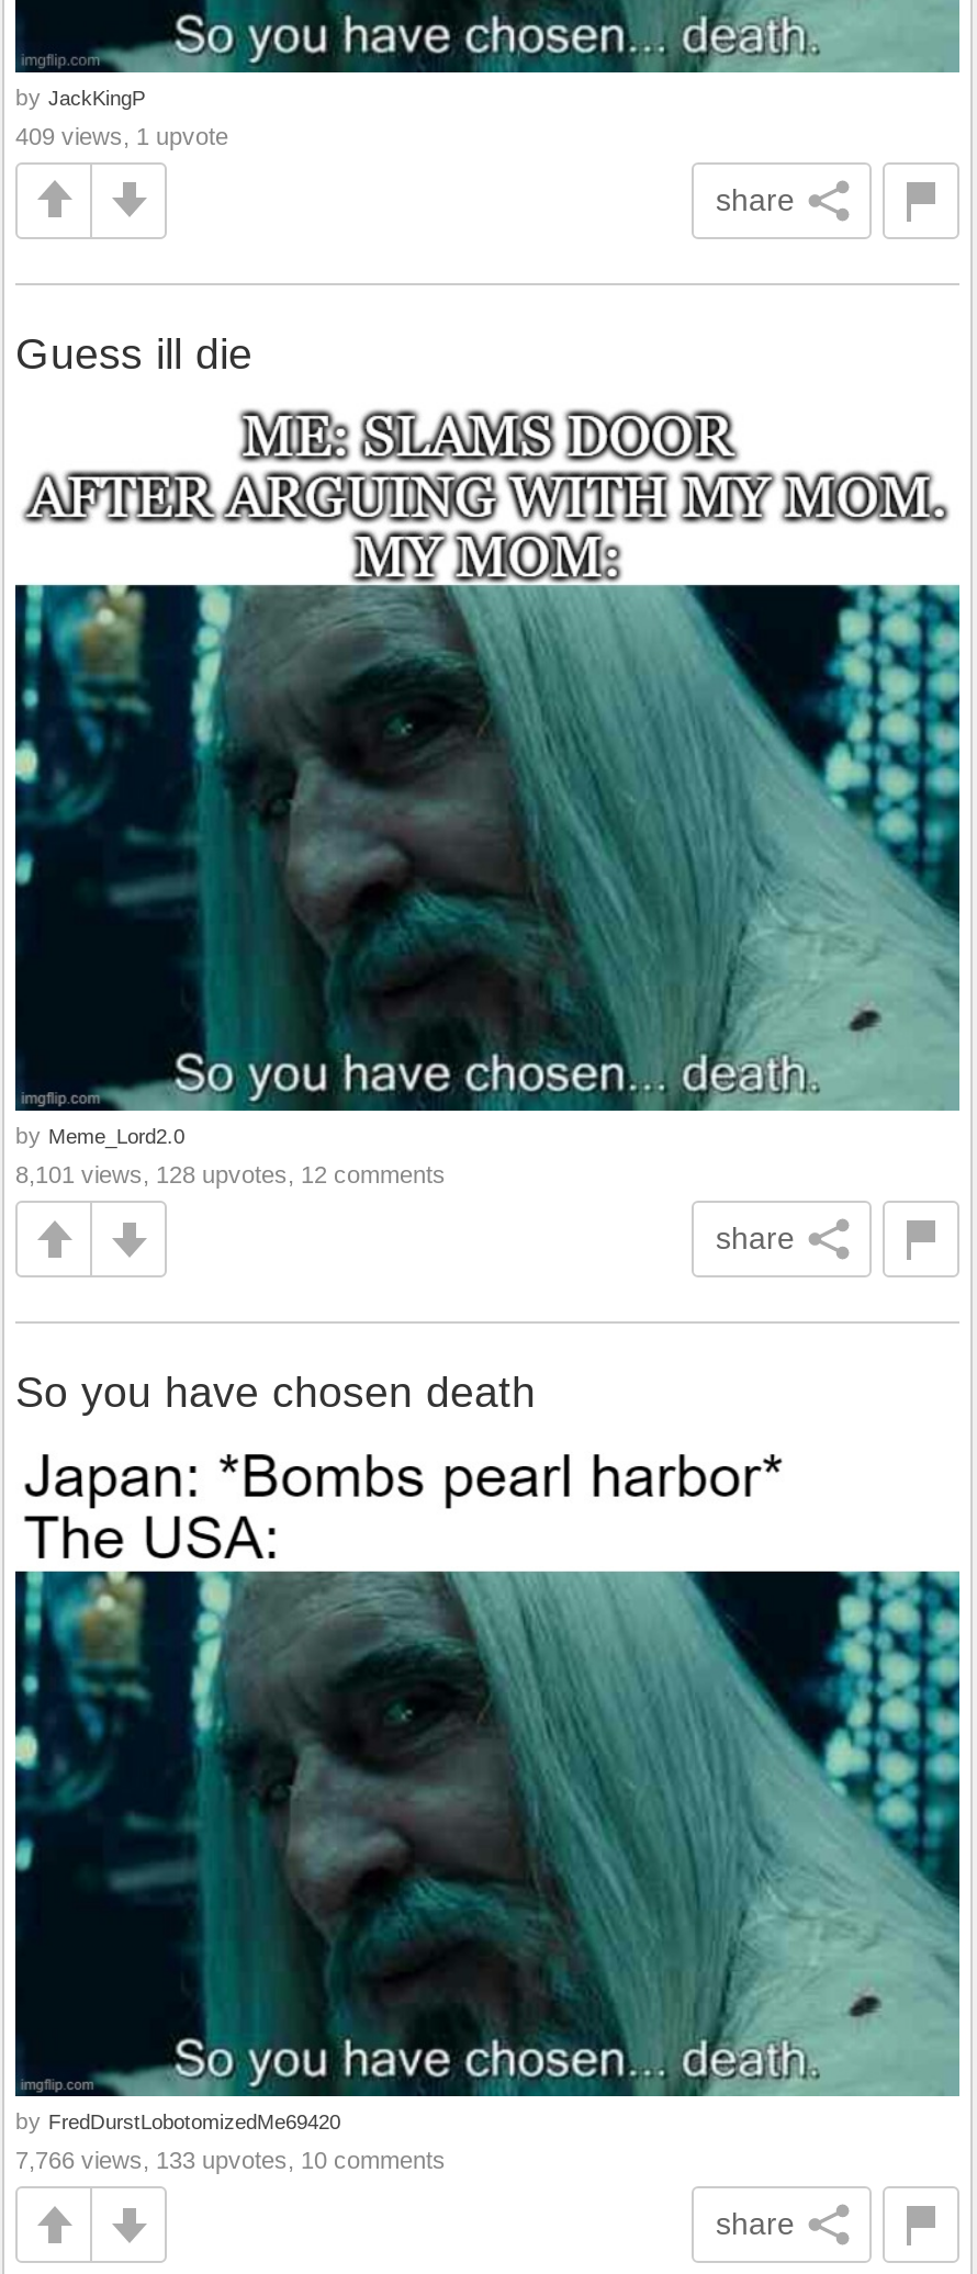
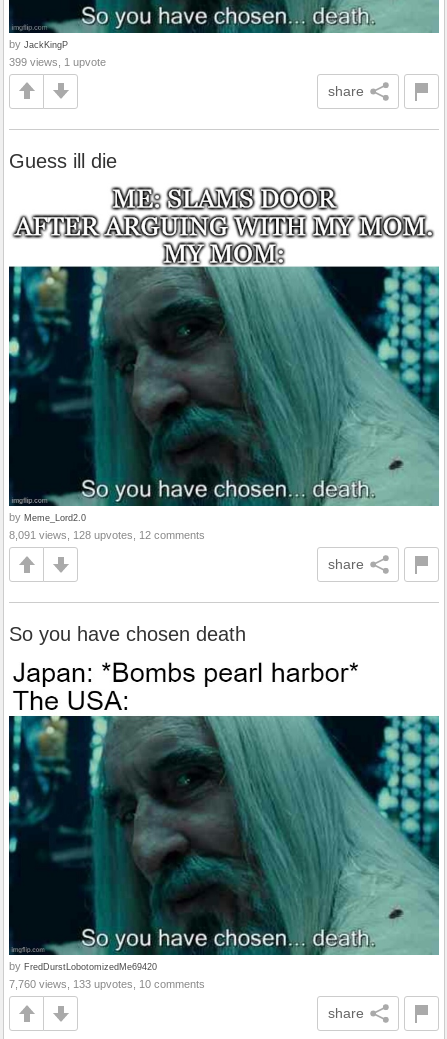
- 409 views, 1 upvote
+ 399 views, 1 upvote

- 8,101 views, 128 upvotes, 12 comments
+ 8,091 views, 128 upvotes, 12 comments

- 7,766 views, 133 upvotes, 10 comments
+ 7,760 views, 133 upvotes, 10 comments
